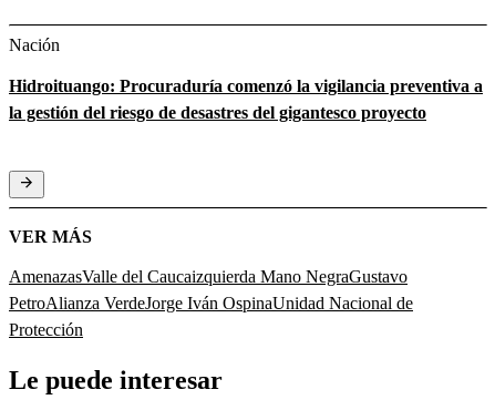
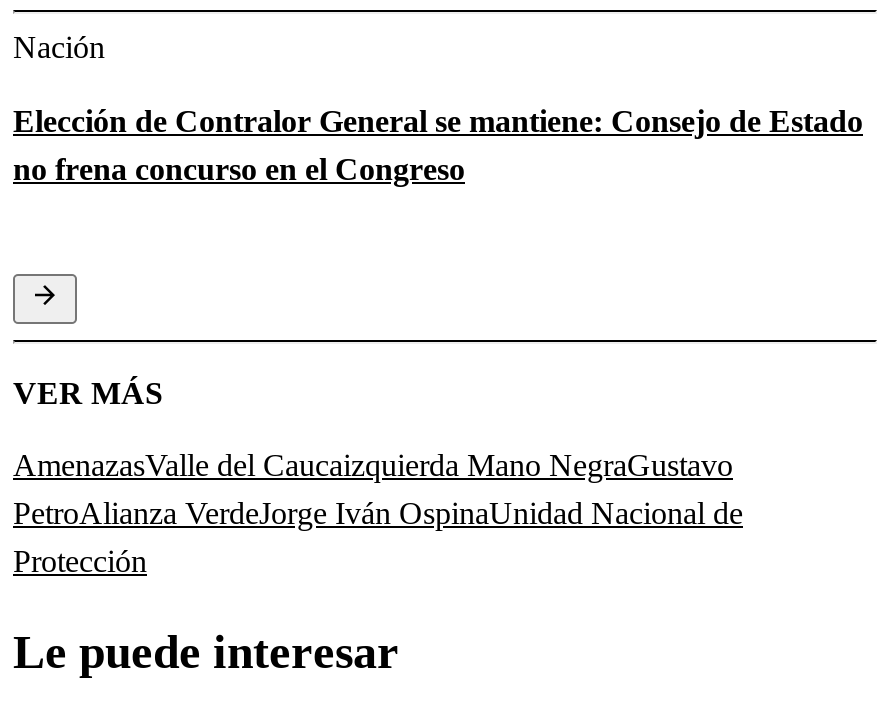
- Hidroituango: Procuraduría comenzó la vigilancia preventiva a
- la gestión del riesgo de desastres del gigantesco proyecto
+ Elección de Contralor General se mantiene: Consejo de Estado
+ no frena concurso en el Congreso
